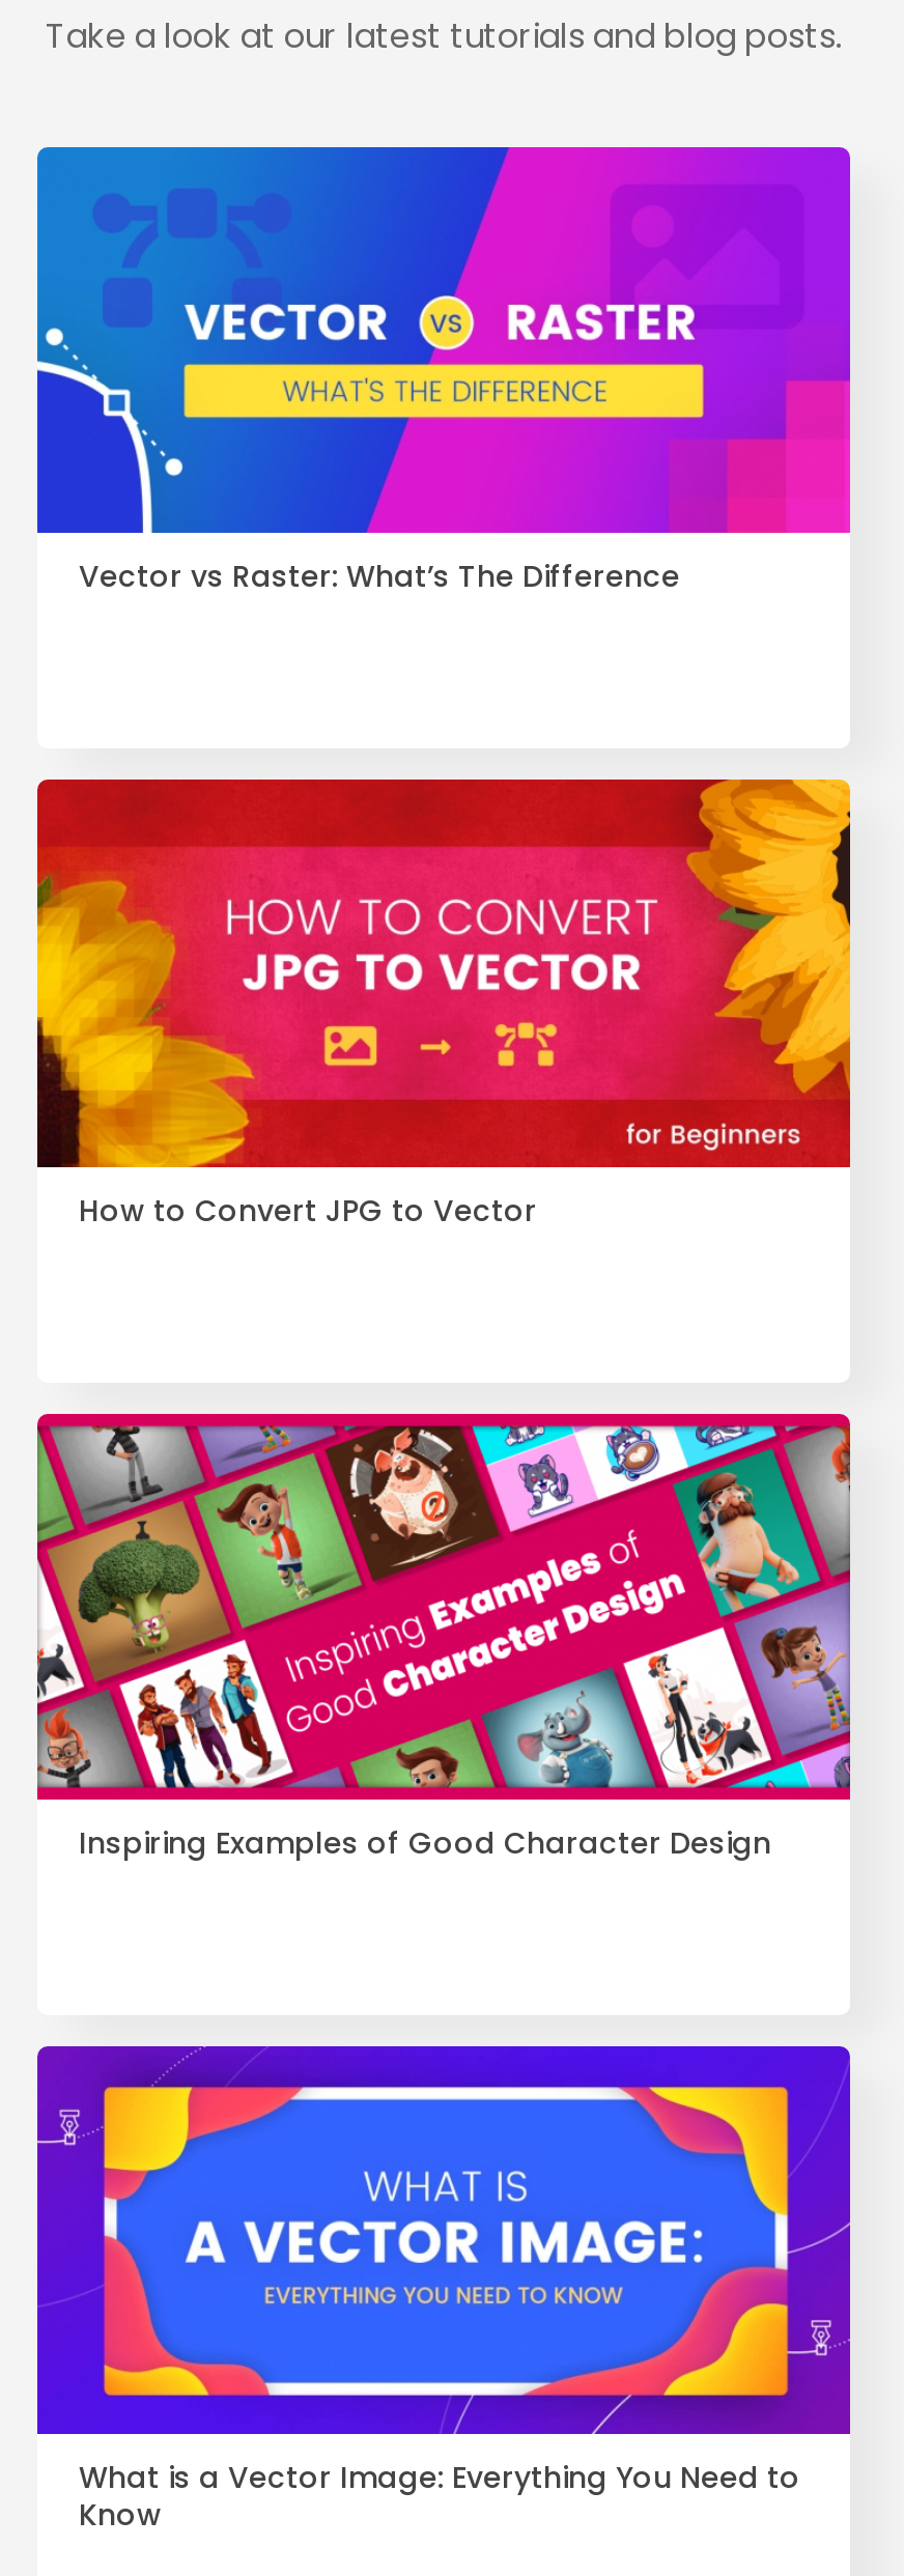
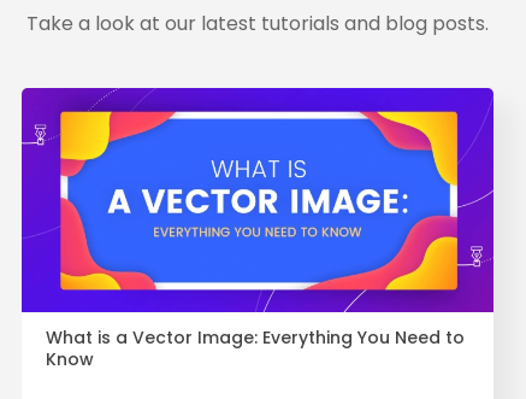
- [image]
- Vector vs Raster: What’s The Difference

- [image]
- How to Convert JPG to Vector

- [image]
- Inspiring Examples of Good Character Design
